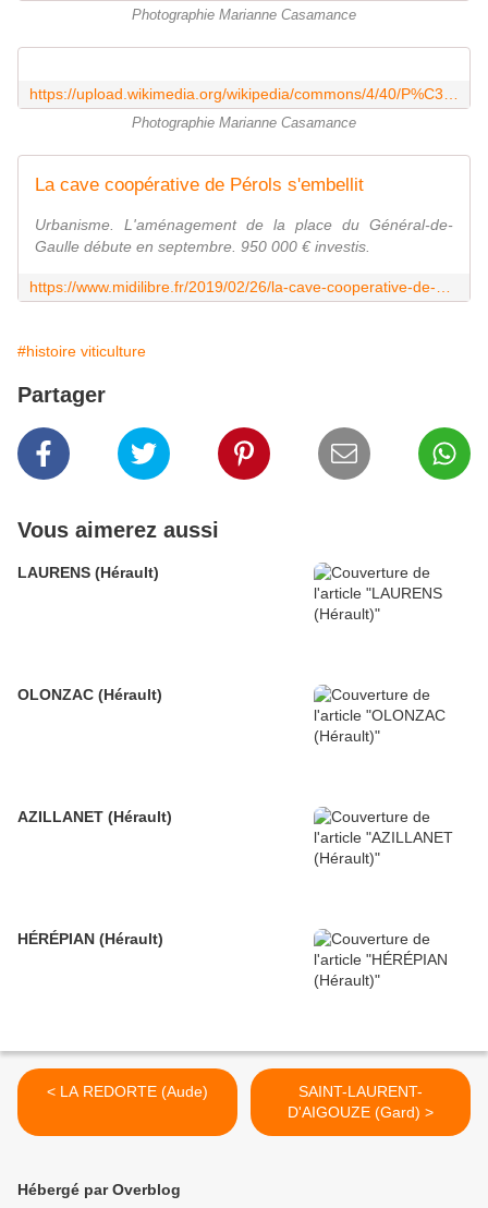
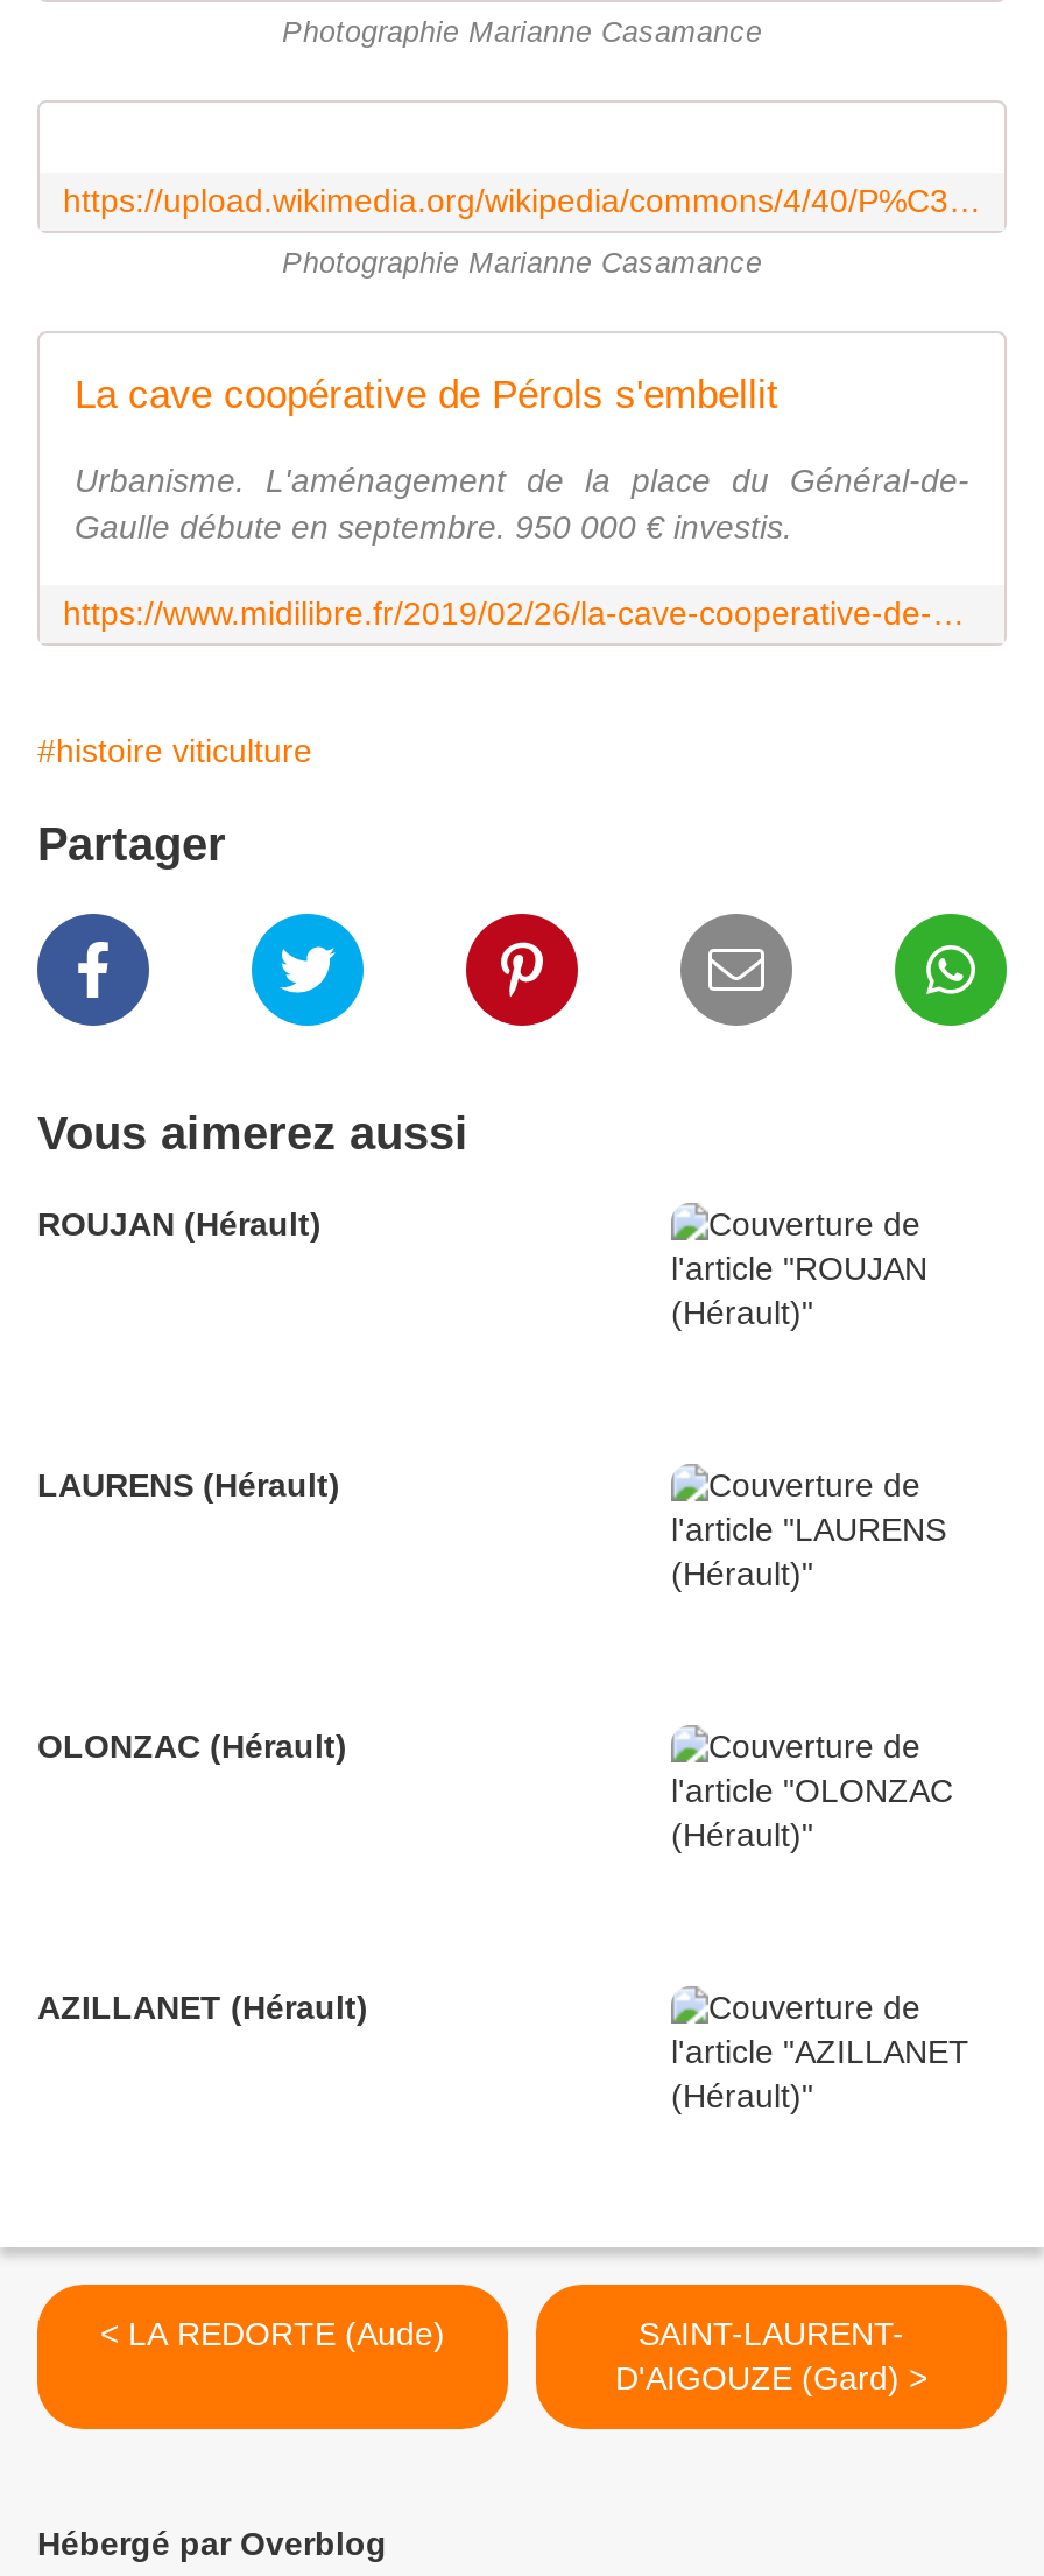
+ ROUJAN (Hérault)

moved down: LAURENS (Hérault) | OLONZAC (Hérault) | AZILLANET (Hérault)

- HÉRÉPIAN (Hérault)
